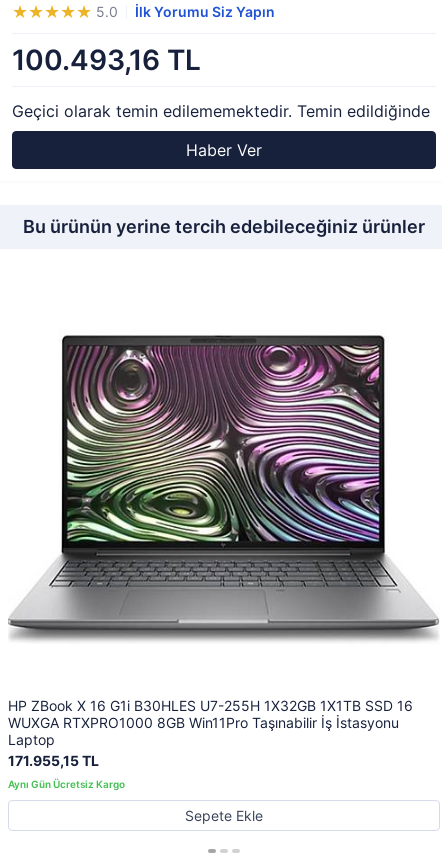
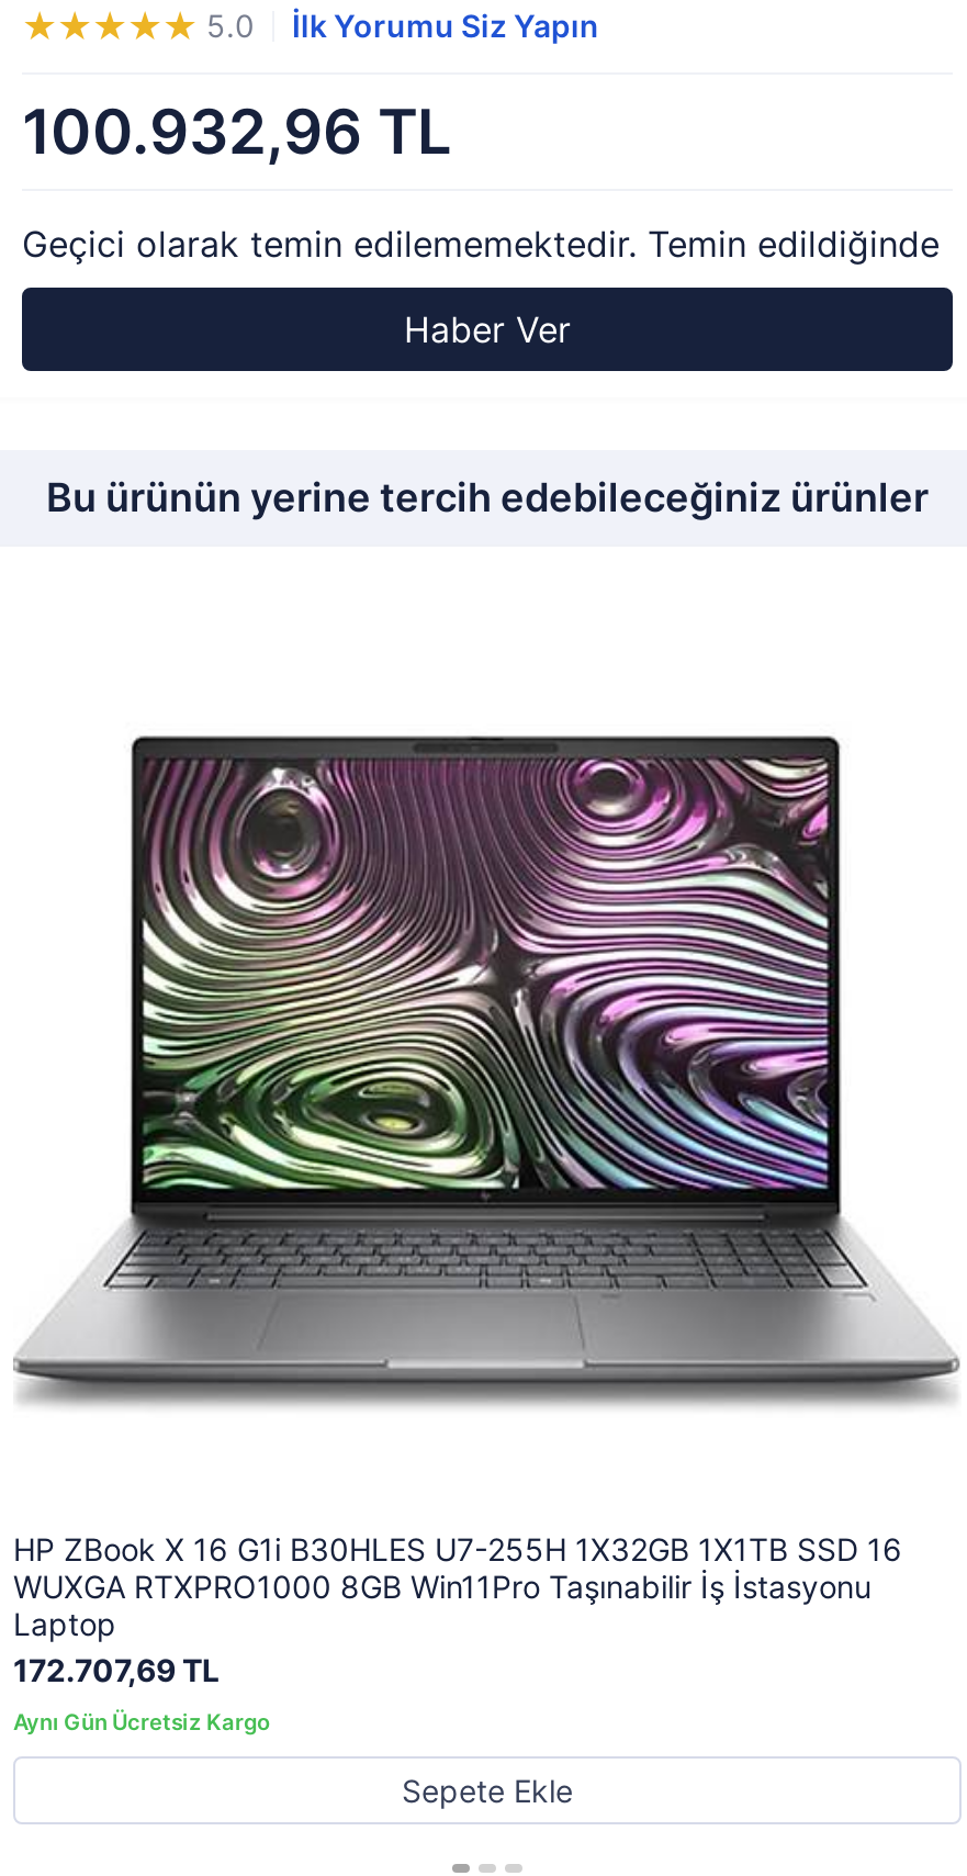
- 100.493,16 TL
+ 100.932,96 TL

- 171.955,15 TL
+ 172.707,69 TL
